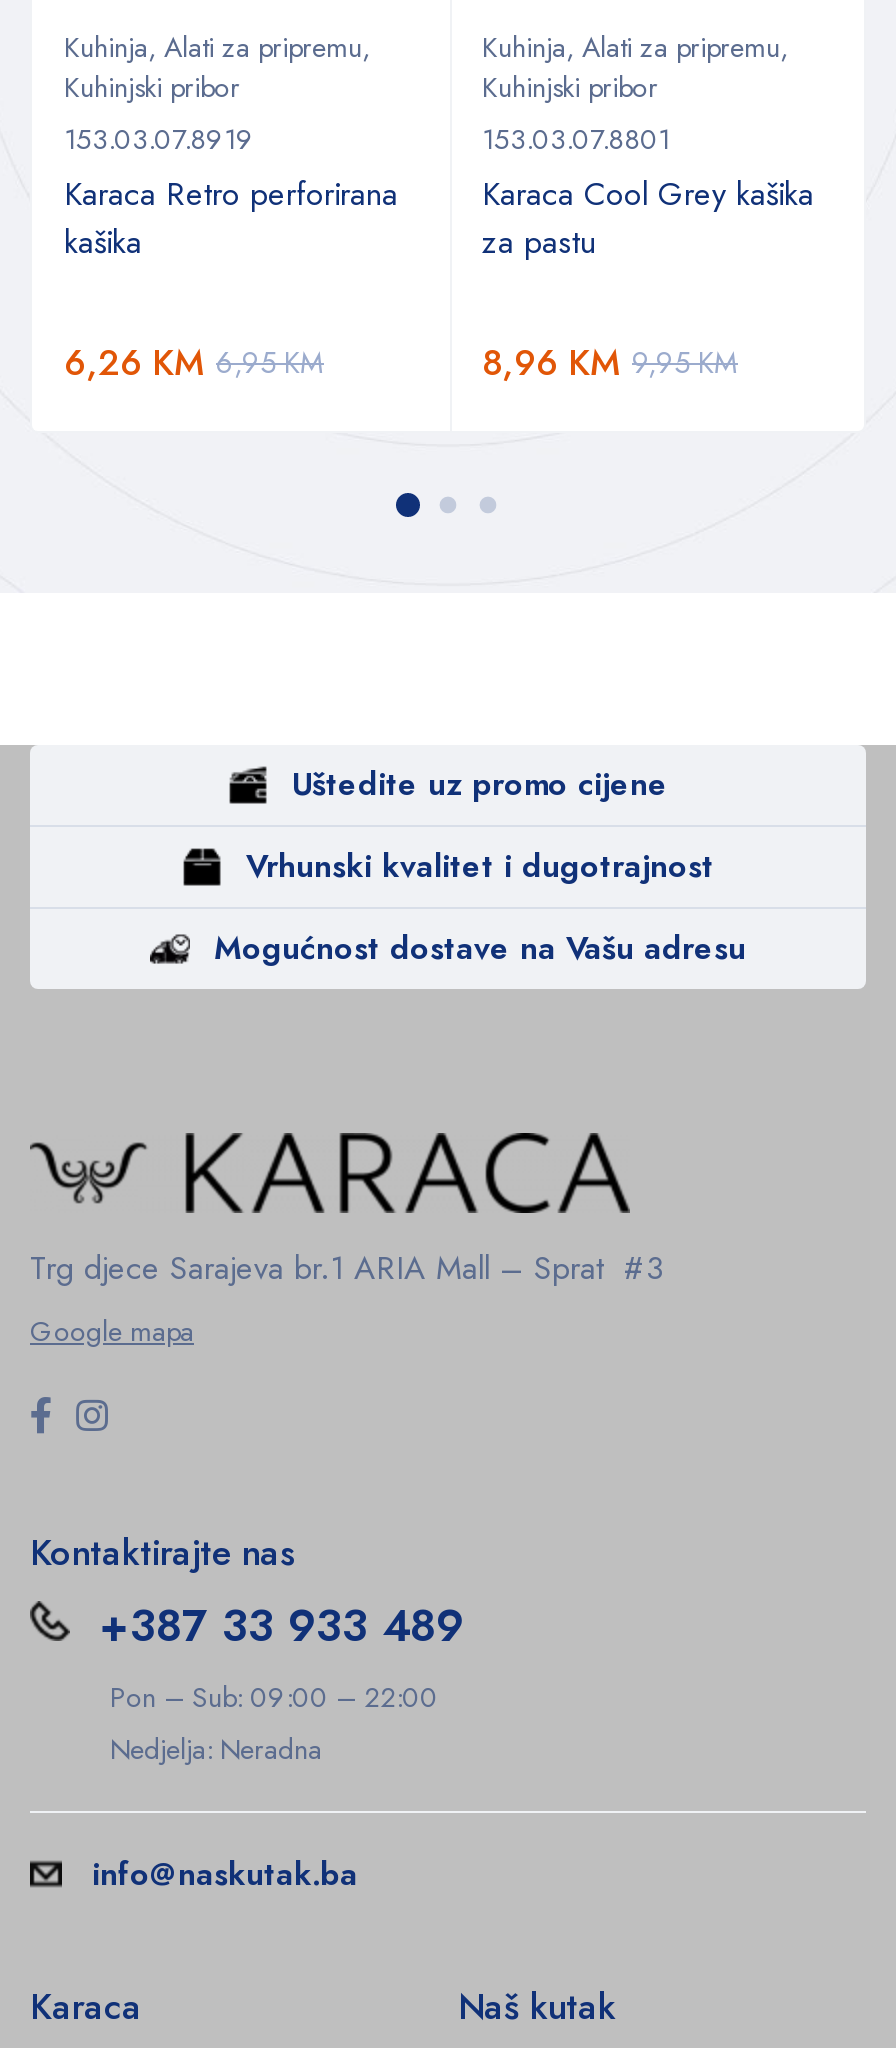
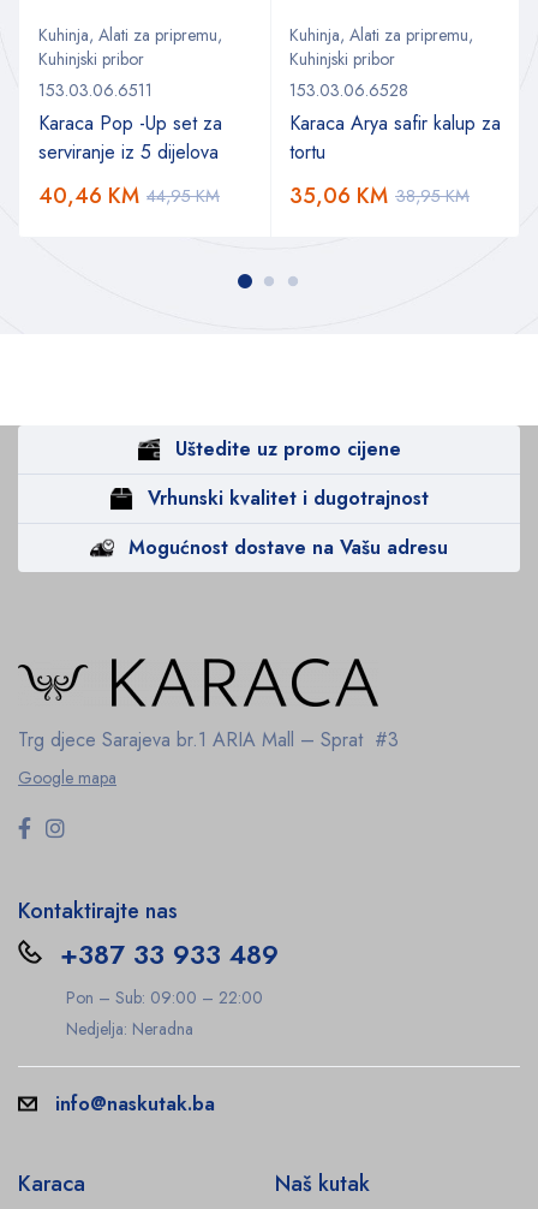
- 153.03.07.8919
- Karaca Retro perforirana
- kašika
+ 153.03.06.6511
+ Karaca Pop -Up set za
+ serviranje iz 5 dijelova

- 153.03.07.8801
- Karaca Cool Grey kašika
- za pastu
+ 153.03.06.6528
+ Karaca Arya safir kalup za
+ tortu

- 6,95KM
- 6,26 KM
+ 44,95KM
+ 40,46 KM

- 9,95KM
- 8,96 KM
+ 38,95KM
+ 35,06 KM
